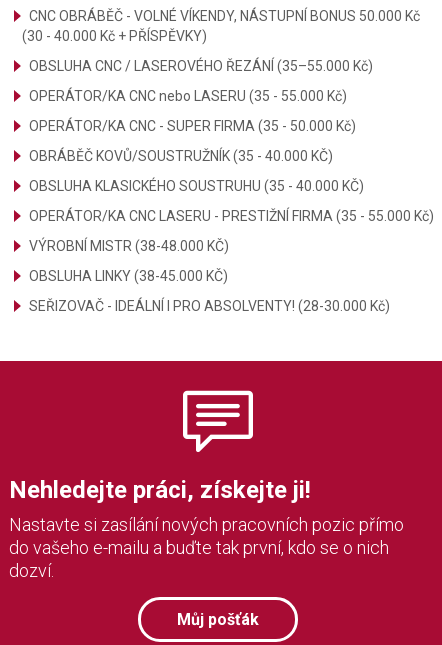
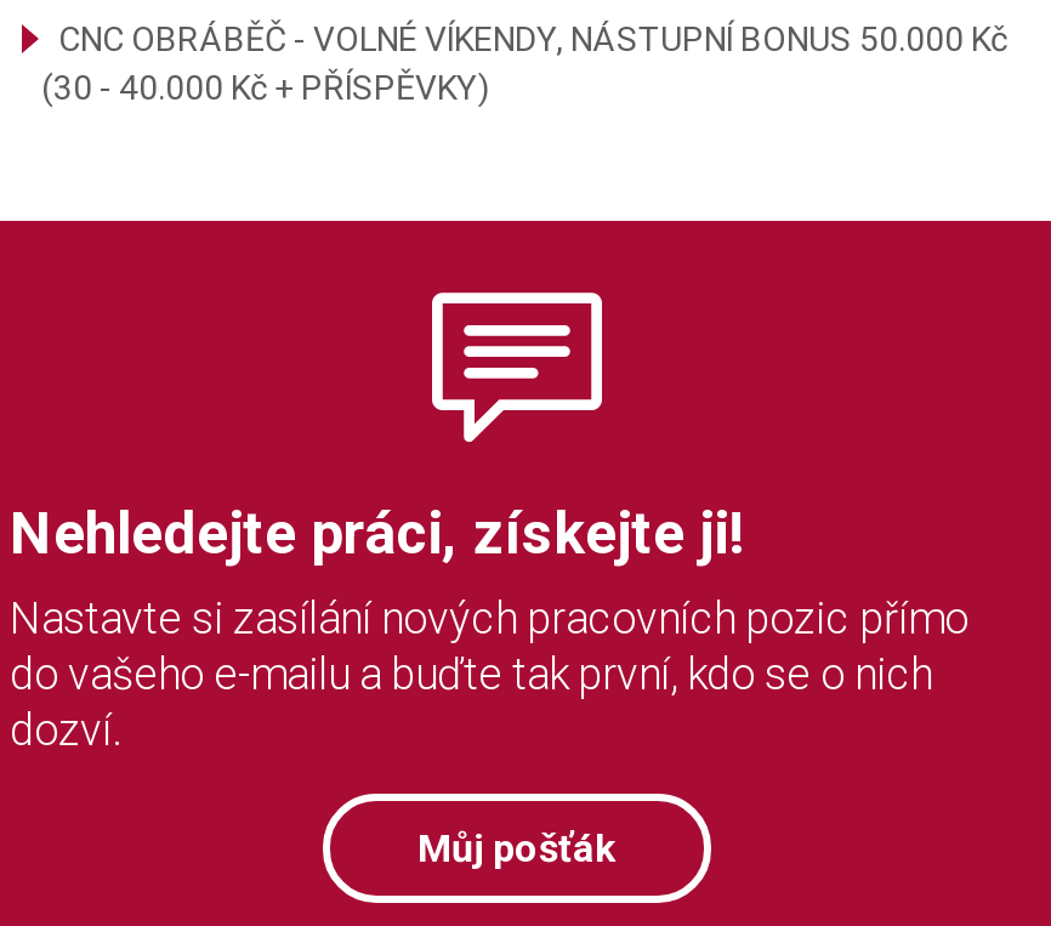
- OBSLUHA CNC / LASEROVÉHO ŘEZÁNÍ (35–55.000 Kč)
- OPERÁTOR/KA CNC nebo LASERU (35 - 55.000 Kč)
- OPERÁTOR/KA CNC - SUPER FIRMA (35 - 50.000 Kč)
- OBRÁBĚČ KOVŮ/SOUSTRUŽNÍK (35 - 40.000 KČ)
- OBSLUHA KLASICKÉHO SOUSTRUHU (35 - 40.000 KČ)
- OPERÁTOR/KA CNC LASERU - PRESTIŽNÍ FIRMA (35 - 55.000 Kč)
- VÝROBNÍ MISTR (38-48.000 KČ)
- OBSLUHA LINKY (38-45.000 KČ)
- SEŘIZOVAČ - IDEÁLNÍ I PRO ABSOLVENTY! (28-30.000 Kč)
